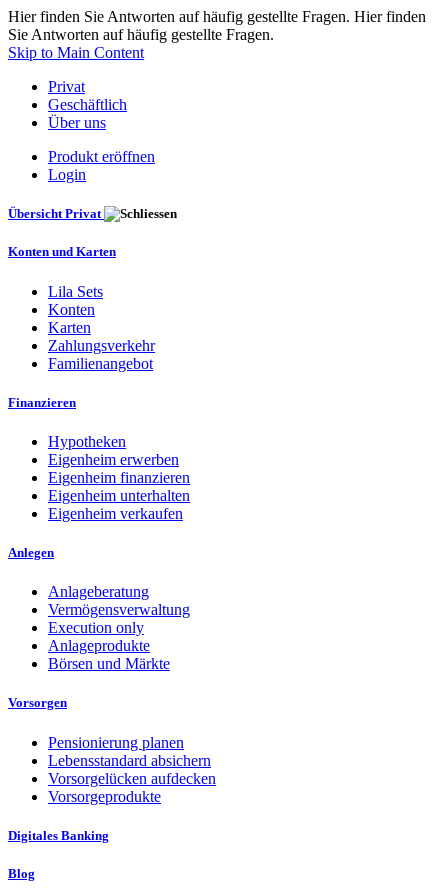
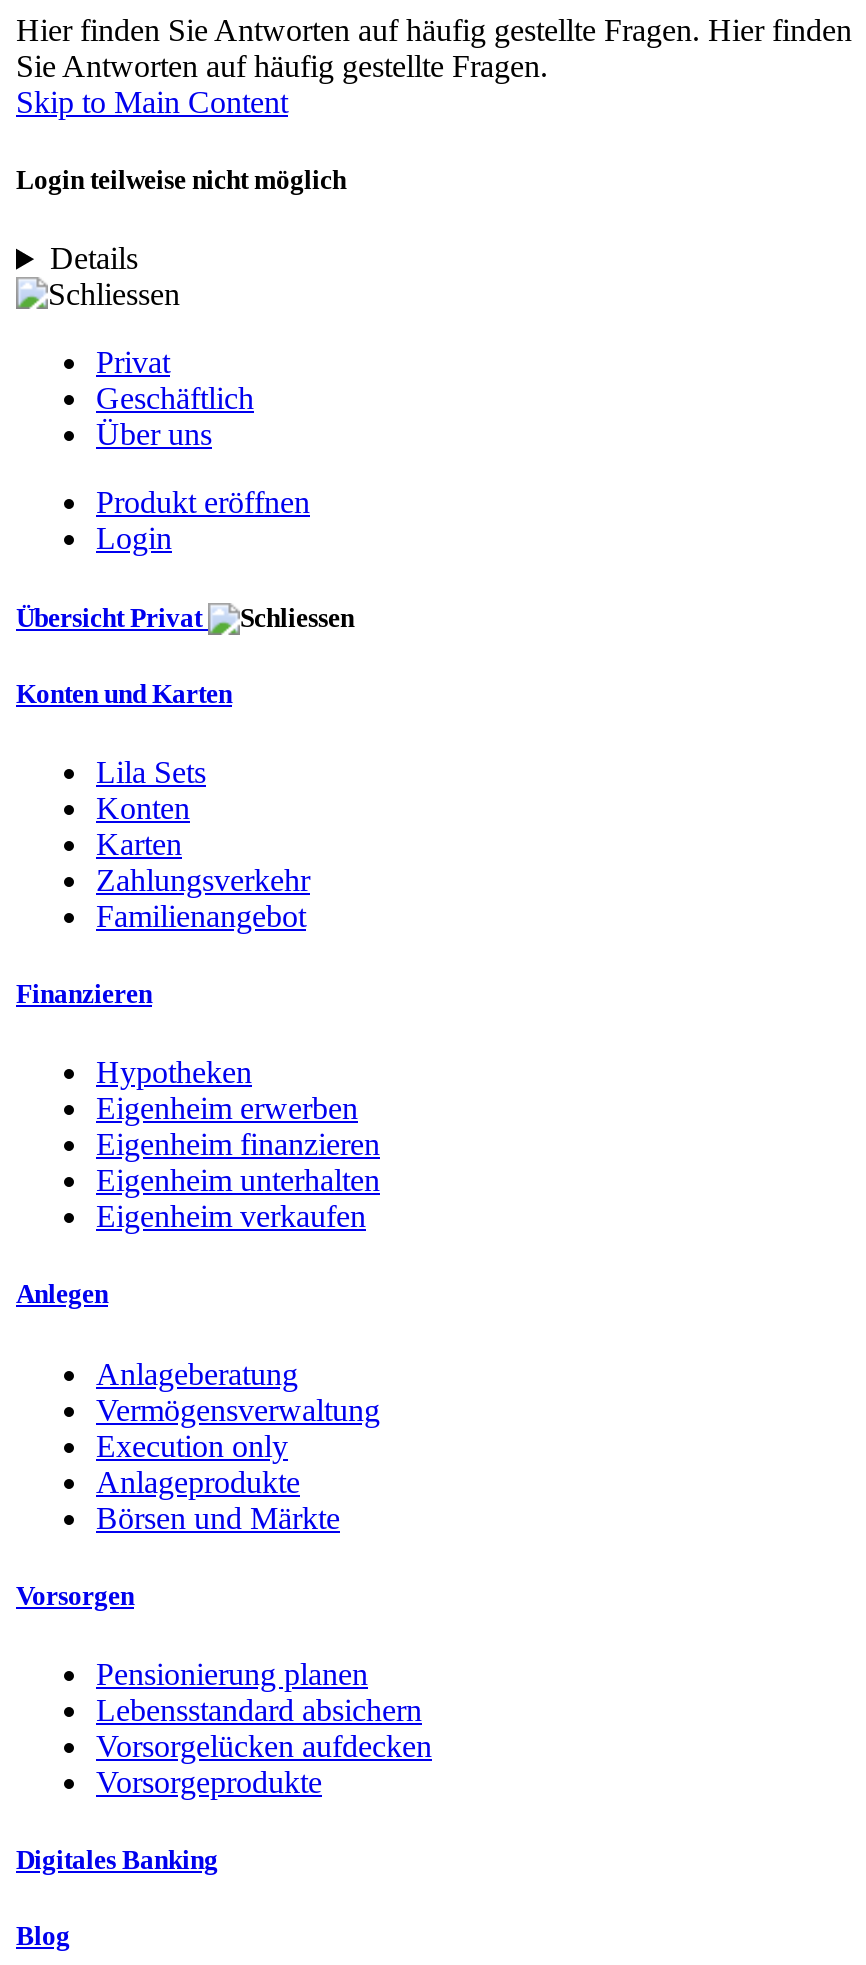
+ Login teilweise nicht möglich
+ Details
